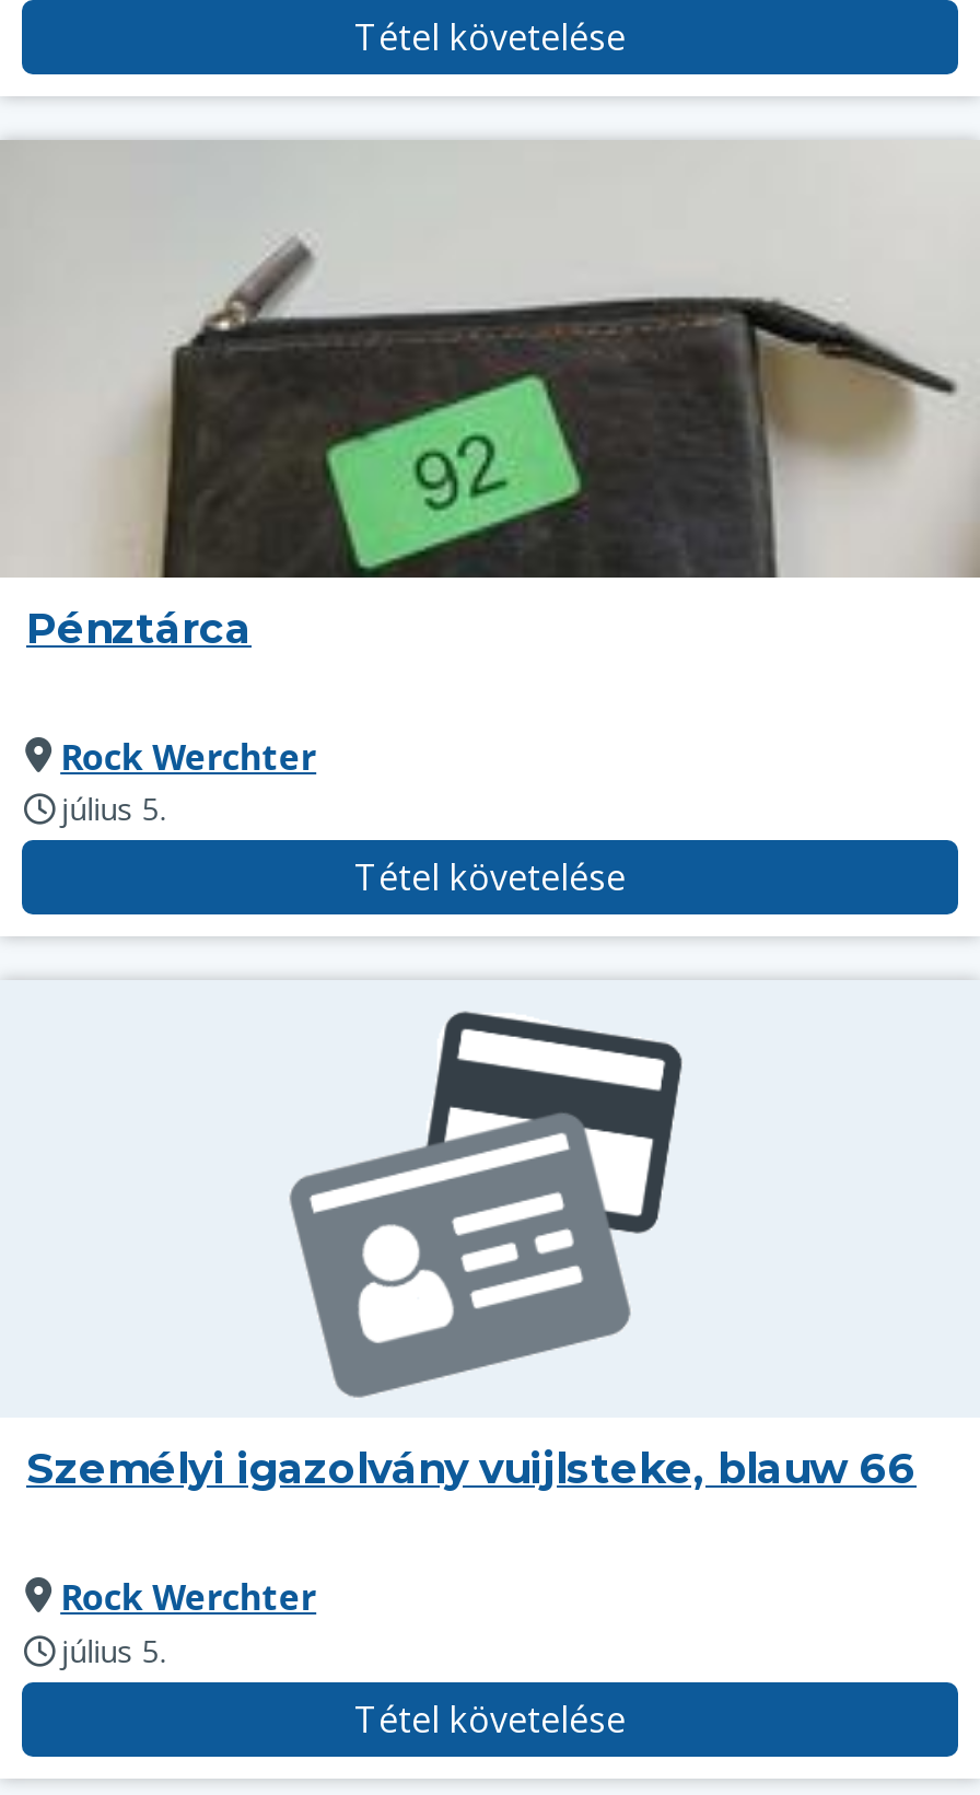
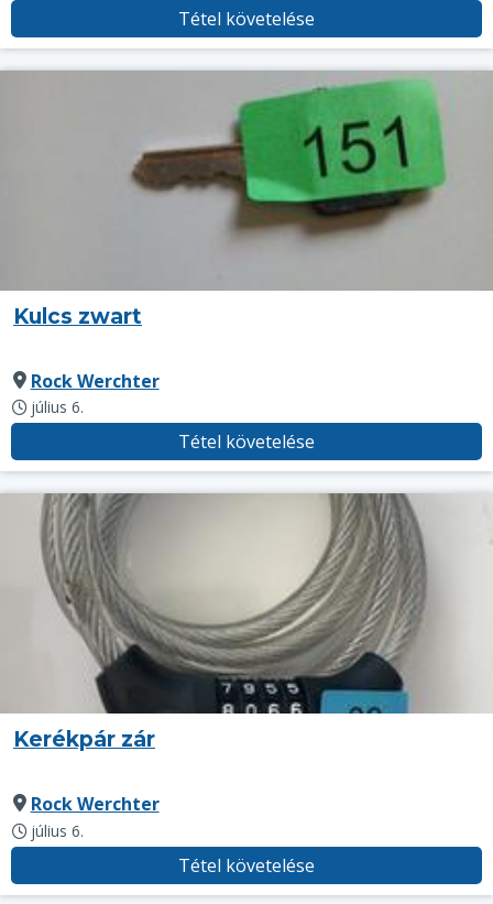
- [image]
- Pénztárca
+ [image]
+ Kulcs zwart

- július 5.
+ július 6.

- [image]
- Személyi igazolvány vuijlsteke, blauw 66
+ [image]
+ Kerékpár zár

- július 5.
+ július 6.
